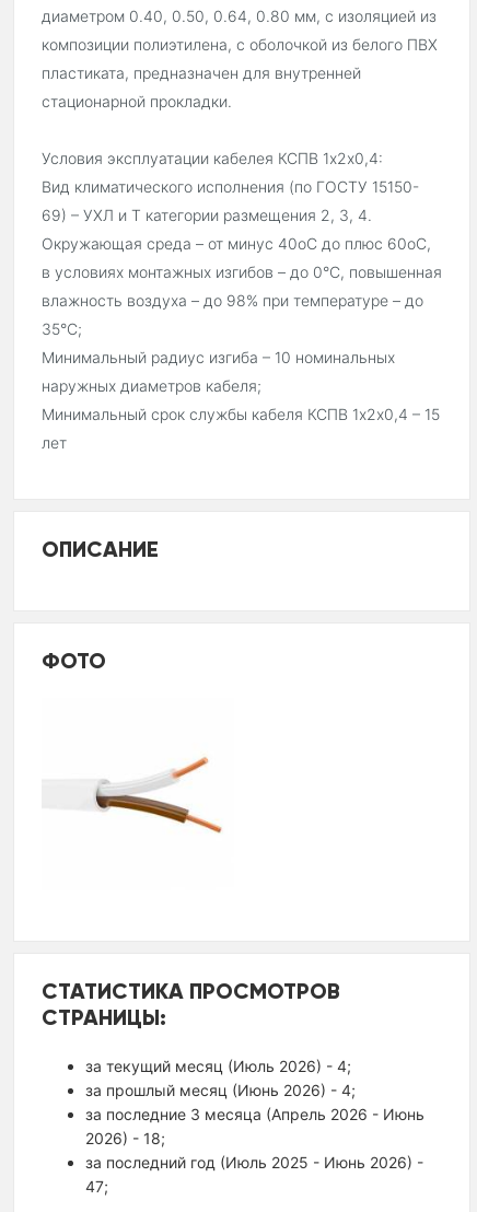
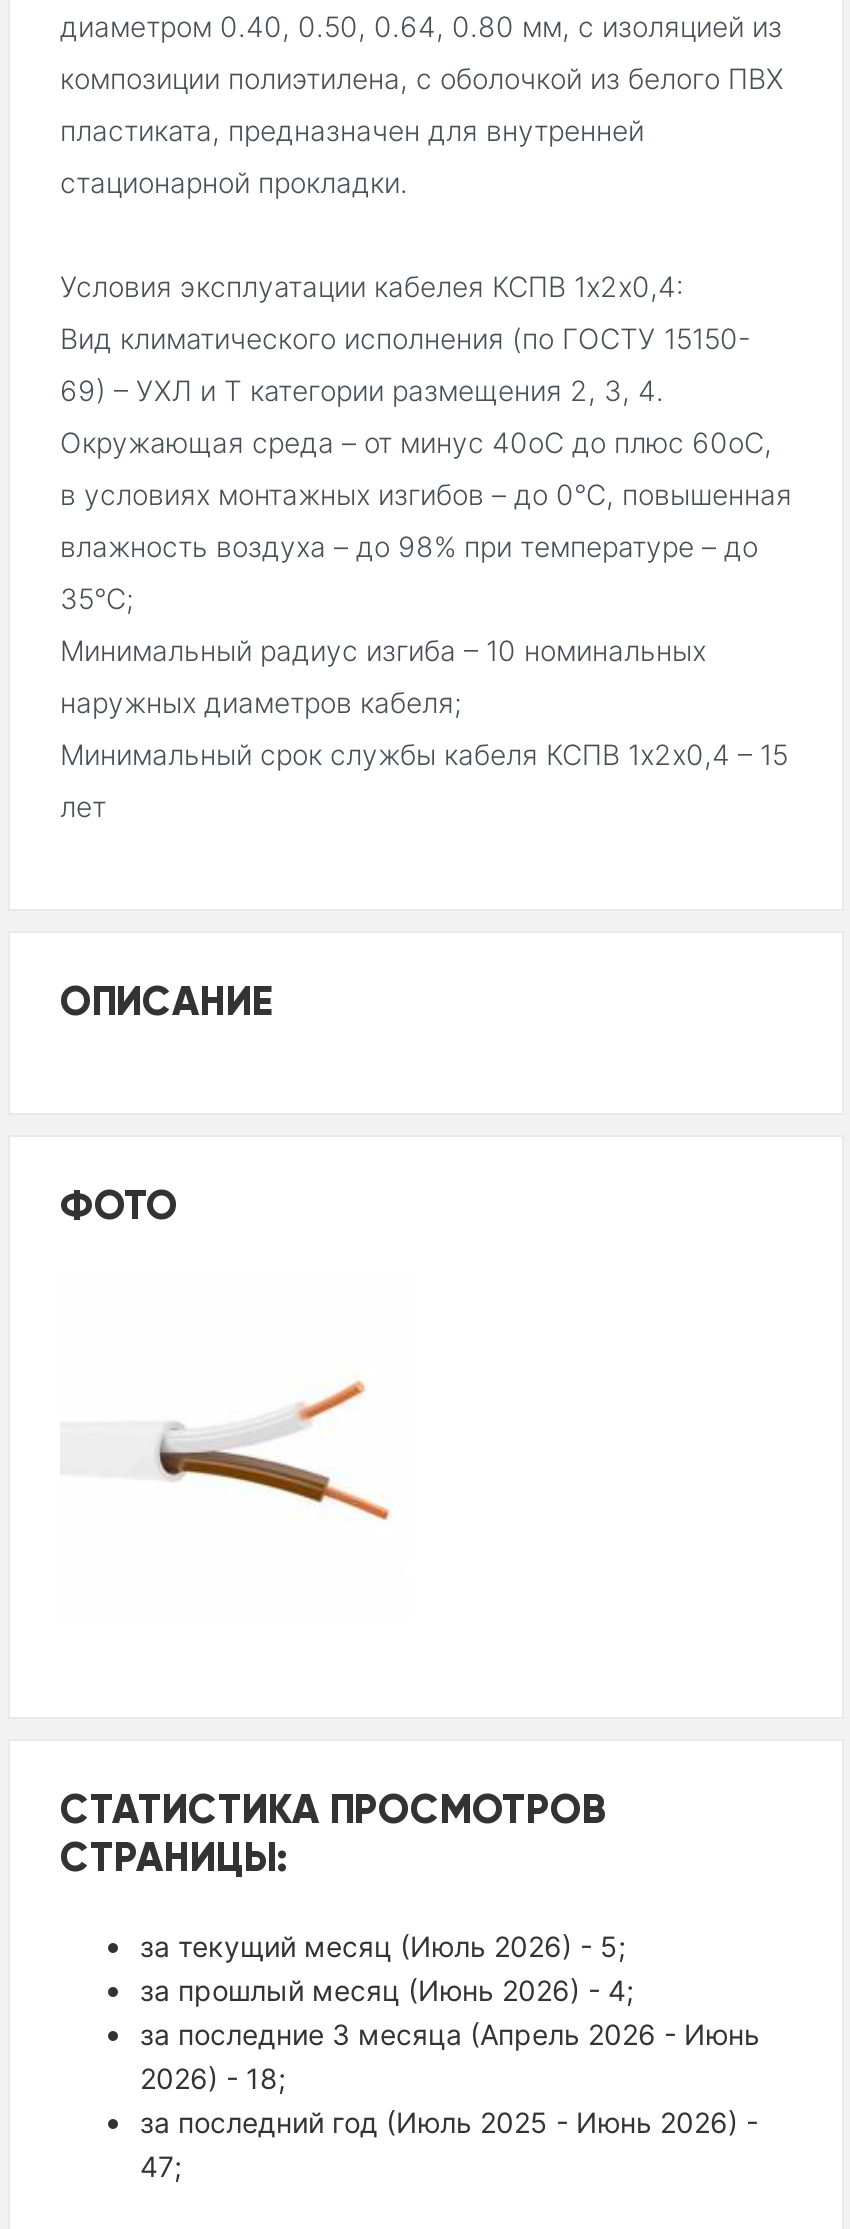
- за текущий месяц (Июль 2026) - 4;
+ за текущий месяц (Июль 2026) - 5;
